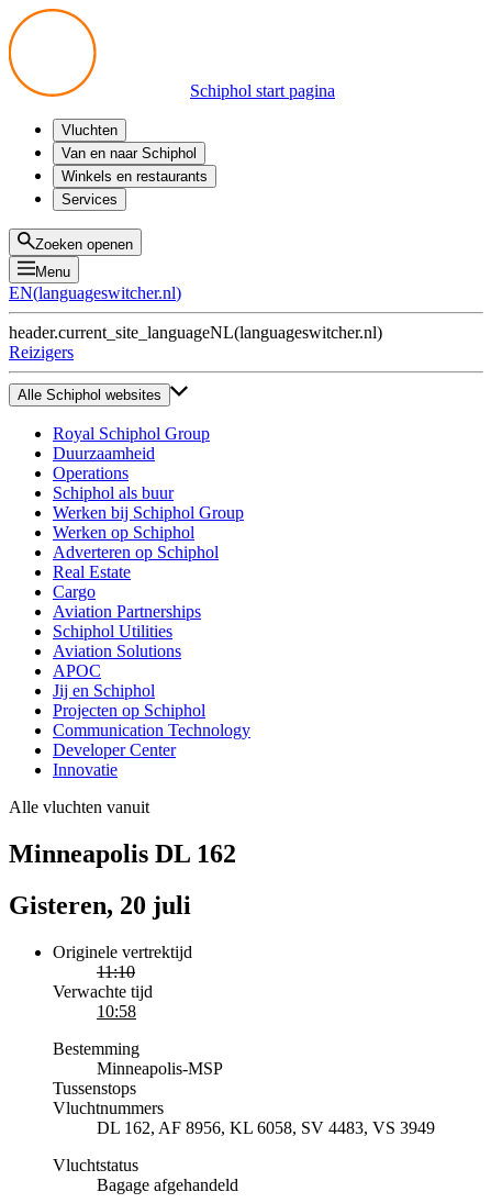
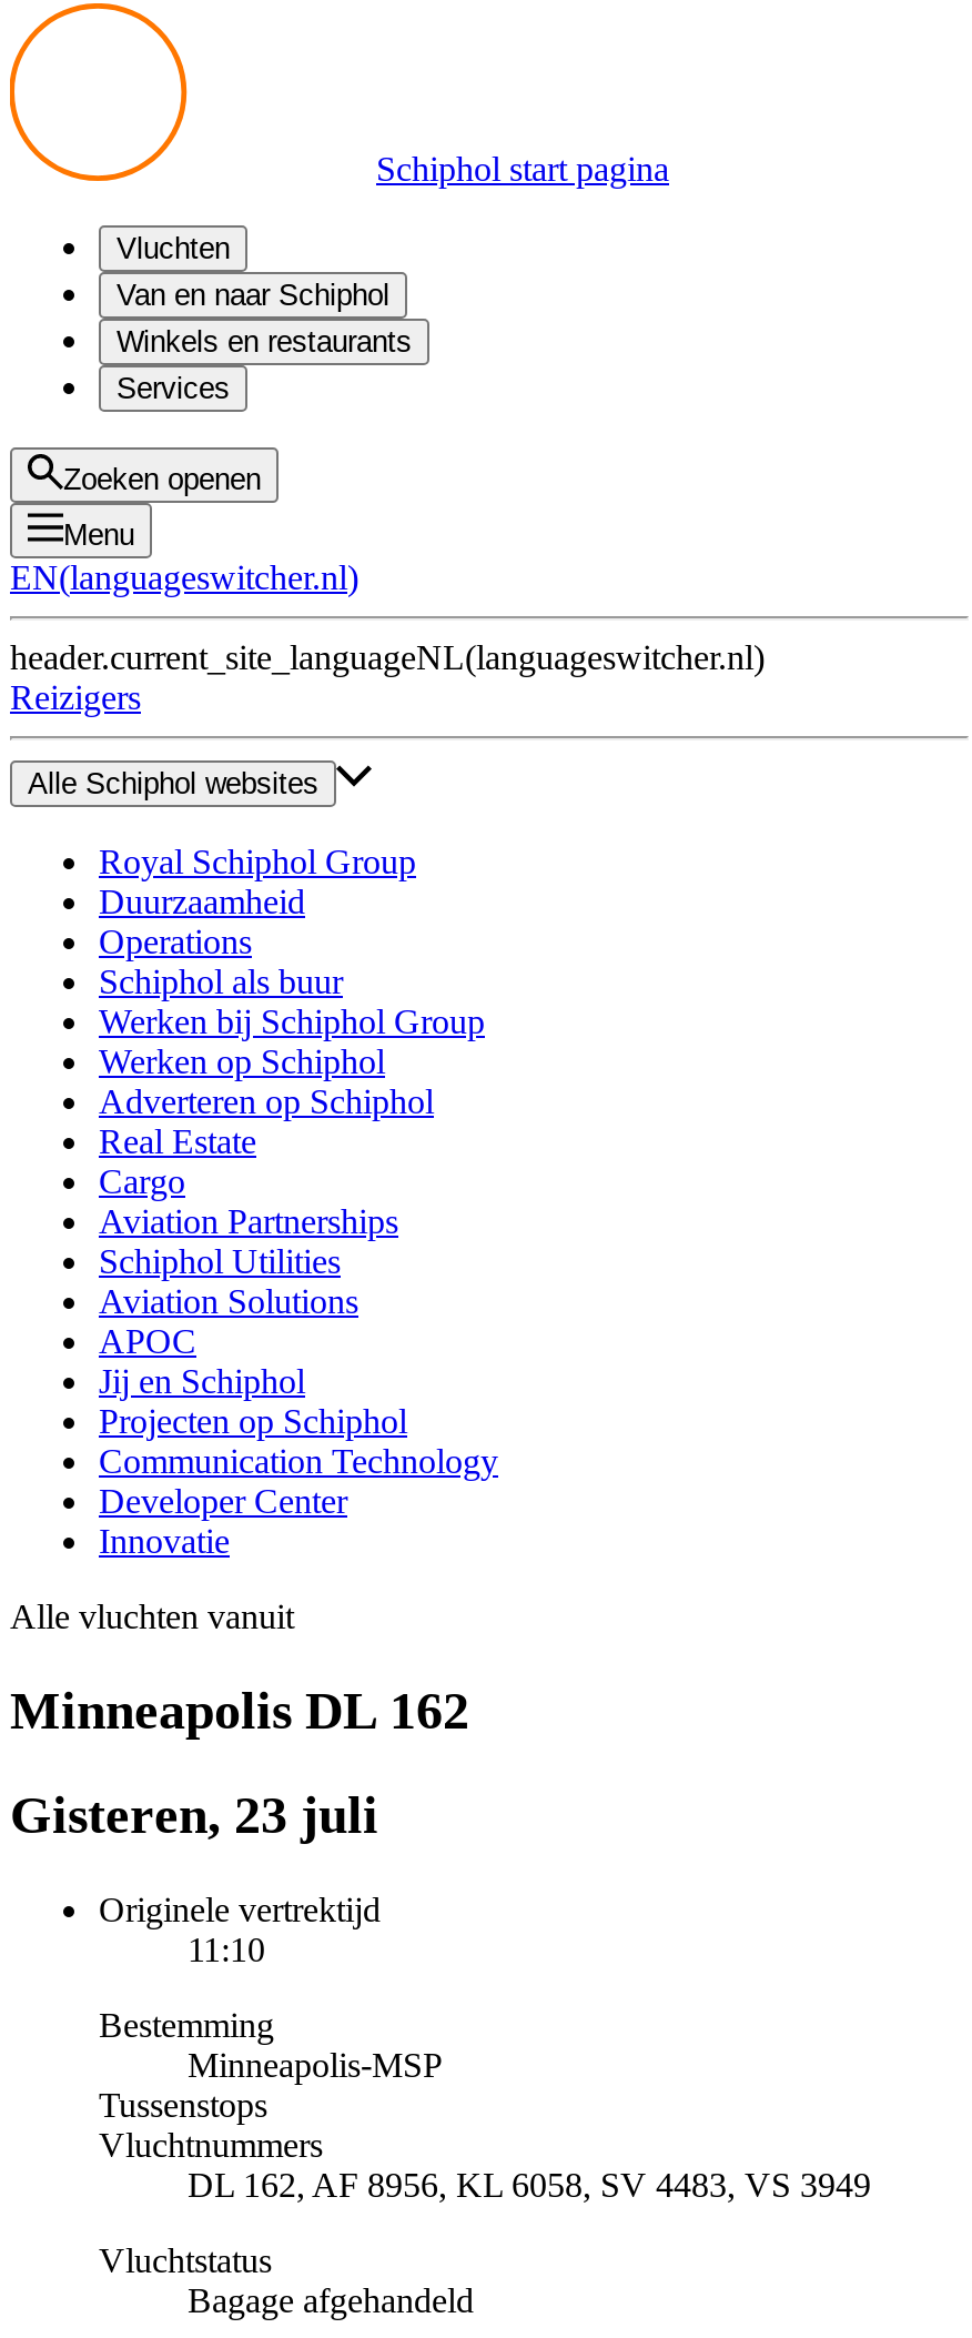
- Gisteren, 20 juli
+ Gisteren, 23 juli

- Verwachte tijd
- 10:58
